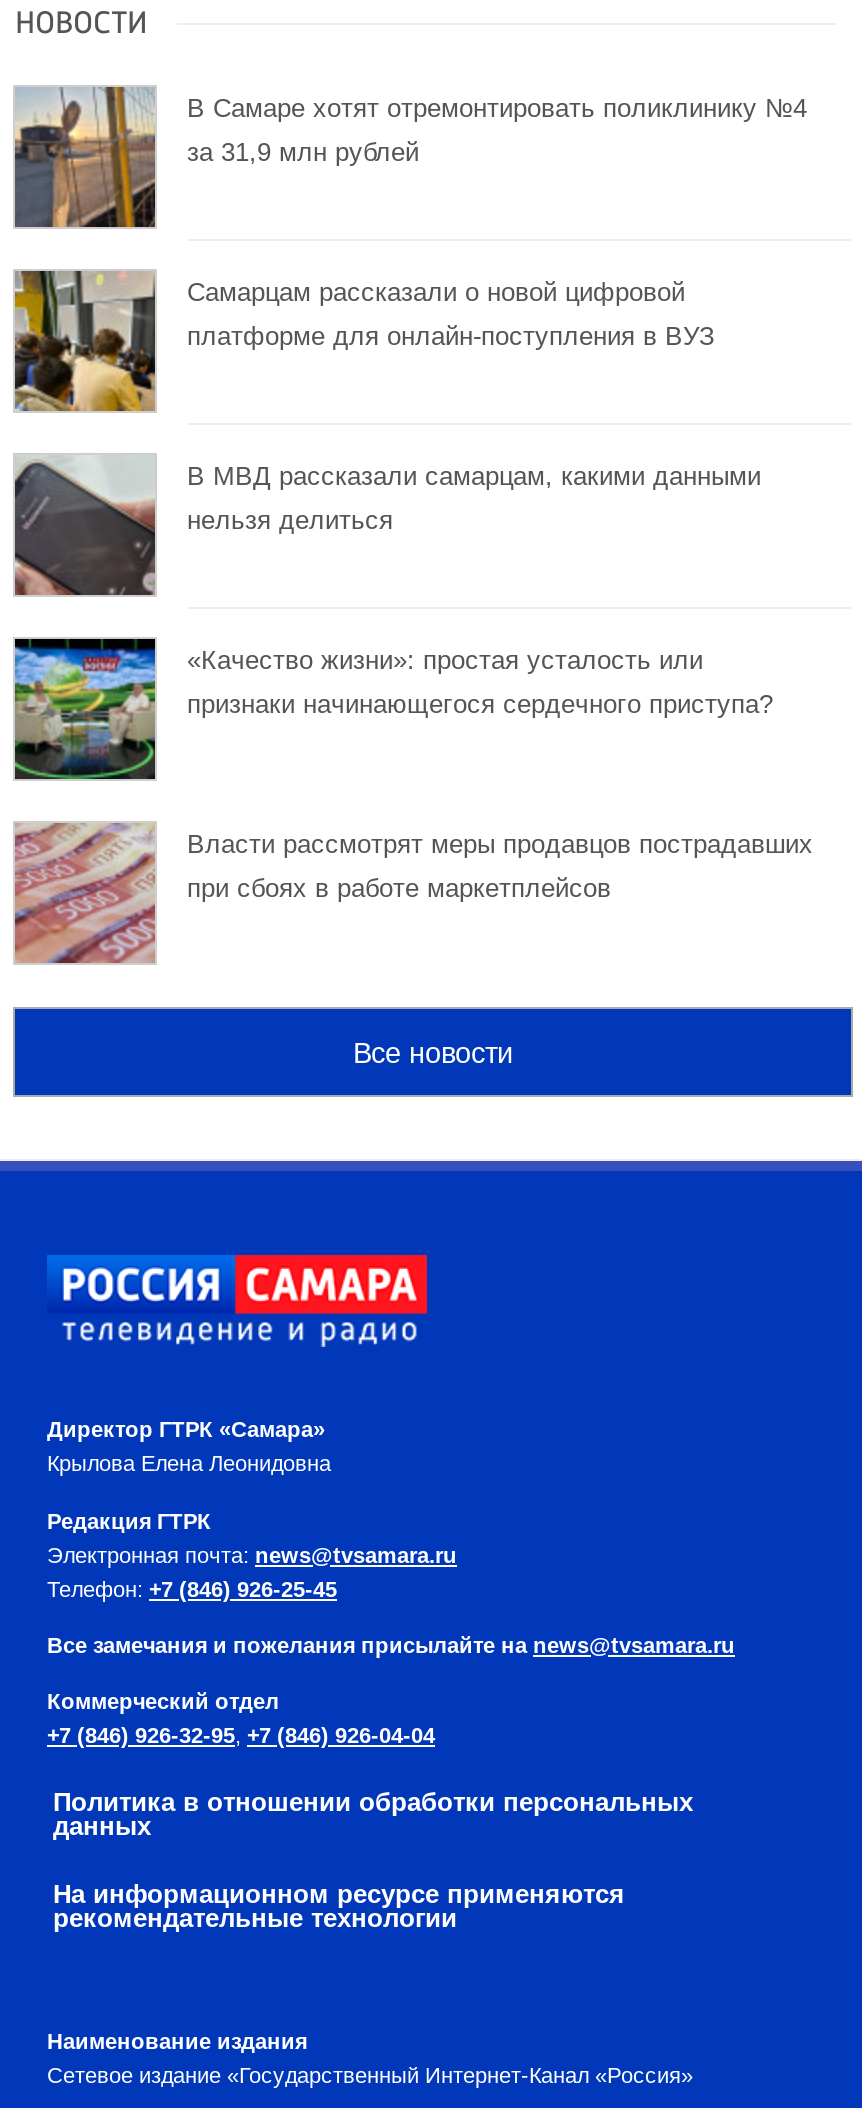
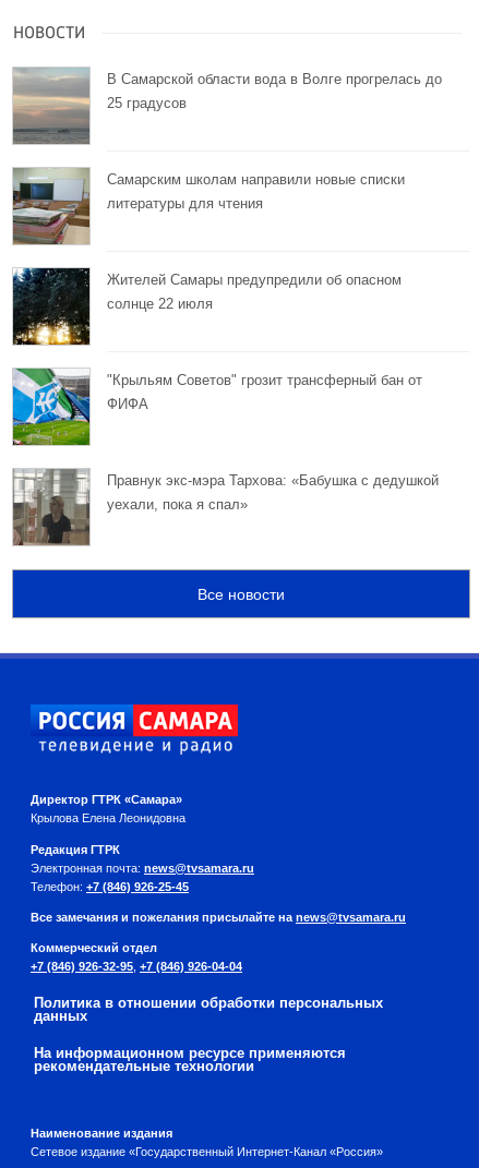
- [image]
- В Самаре хотят отремонтировать поликлинику №4
+ [image]
+ В Самарской области вода в Волге прогрелась до

- за 31,9 млн рублей
+ 25 градусов

- [image]
- Самарцам рассказали о новой цифровой
+ [image]
+ Самарским школам направили новые списки

- платформе для онлайн-поступления в ВУЗ
+ литературы для чтения

- [image]
- В МВД рассказали самарцам, какими данными
+ [image]
+ Жителей Самары предупредили об опасном

- нельзя делиться
+ солнце 22 июля

- [image]
- «Качество жизни»: простая усталость или
+ [image]
+ "Крыльям Советов" грозит трансферный бан от

- признаки начинающегося сердечного приступа?
+ ФИФА

- [image]
- Власти рассмотрят меры продавцов пострадавших
+ [image]
+ Правнук экс-мэра Тархова: «Бабушка с дедушкой

- при сбоях в работе маркетплейсов
+ уехали, пока я спал»
